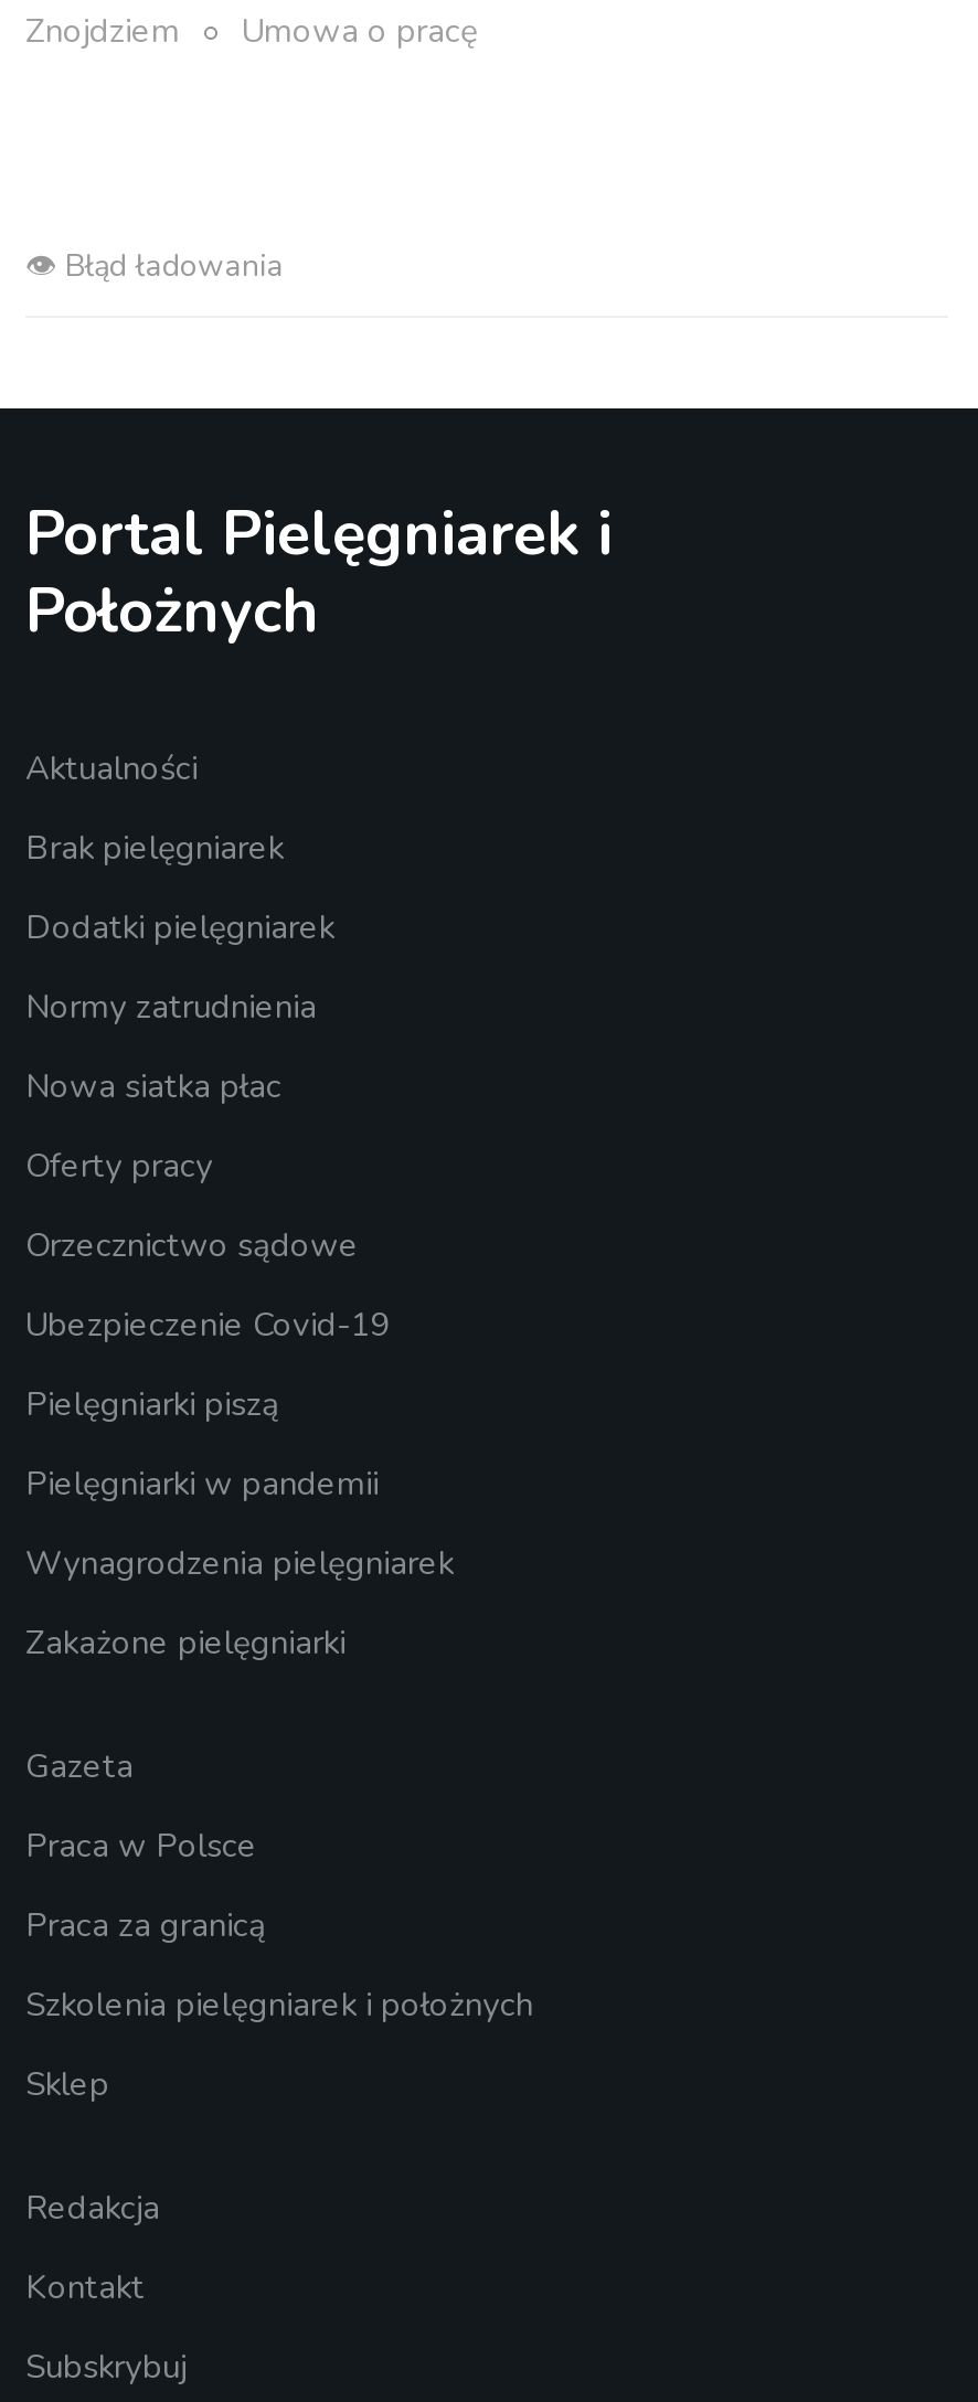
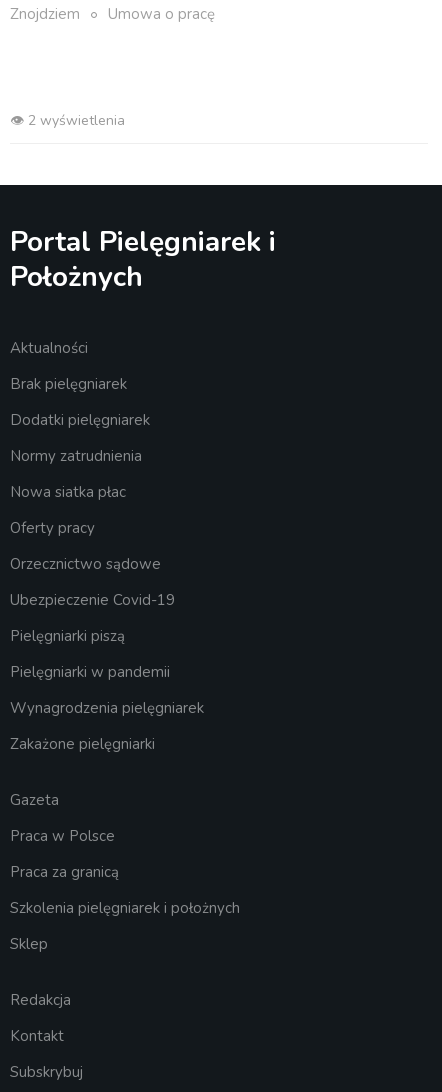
- Błąd ładowania
+ 2 wyświetlenia
